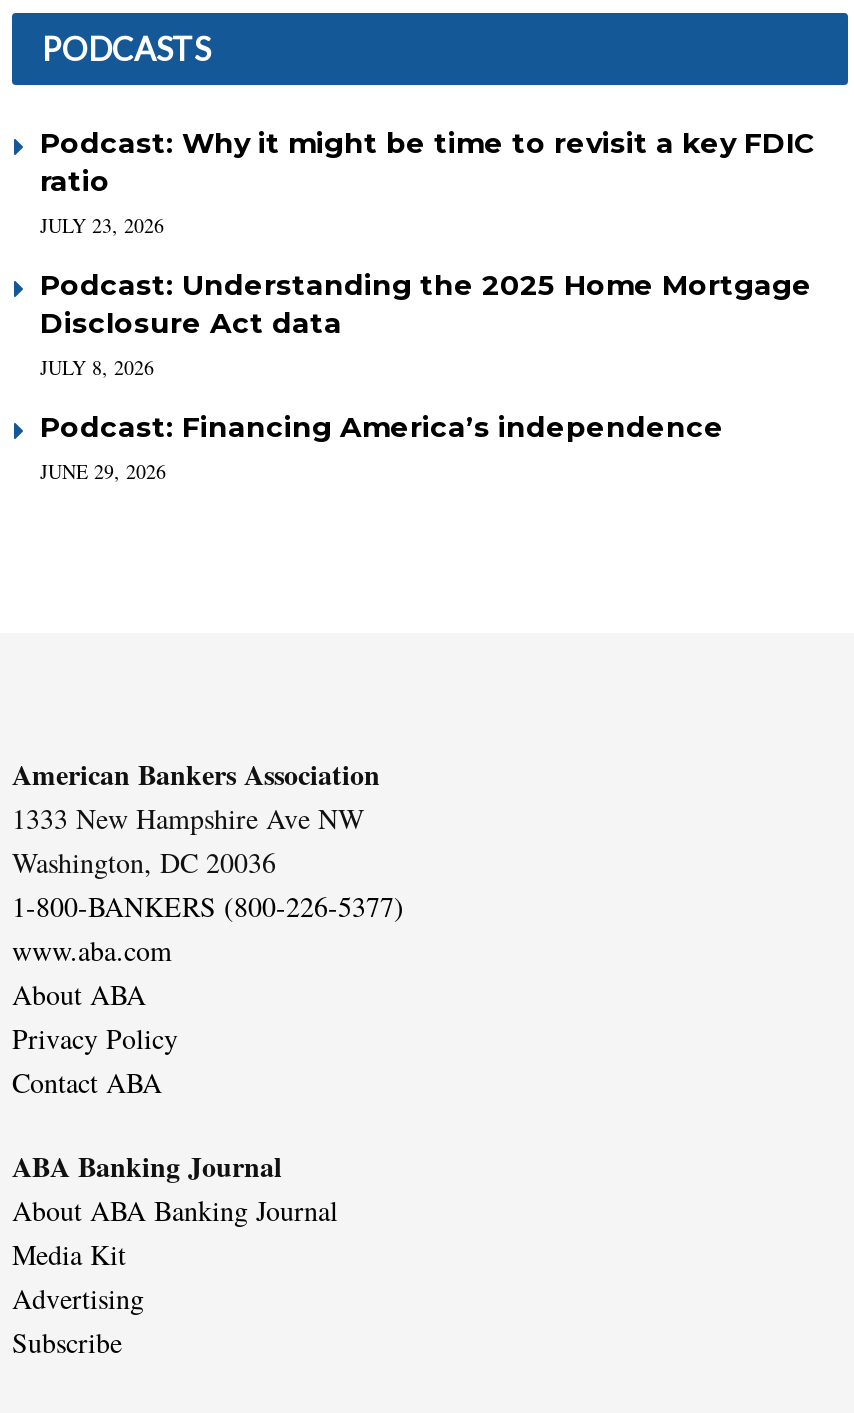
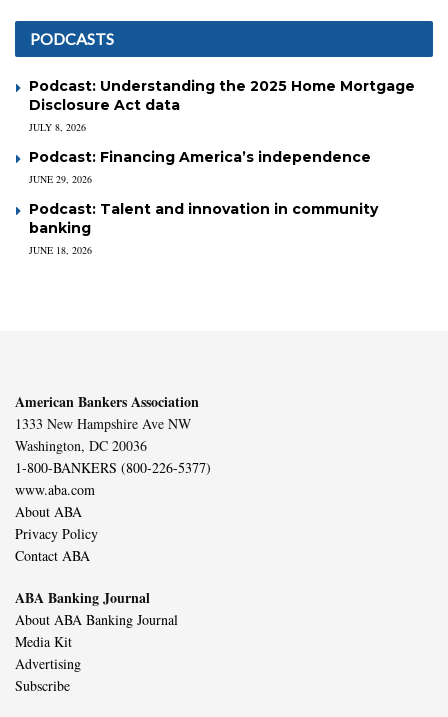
- Podcast: Why it might be time to revisit a key FDIC
- ratio
- JULY 23, 2026

moved up: Podcast: Understanding the 2025 Home Mortgage | Disclosure Act data | JULY 8, 2026 | Podcast: Financing America’s independence | JUNE 29, 2026

+ Podcast: Talent and innovation in community
+ banking
+ JUNE 18, 2026
